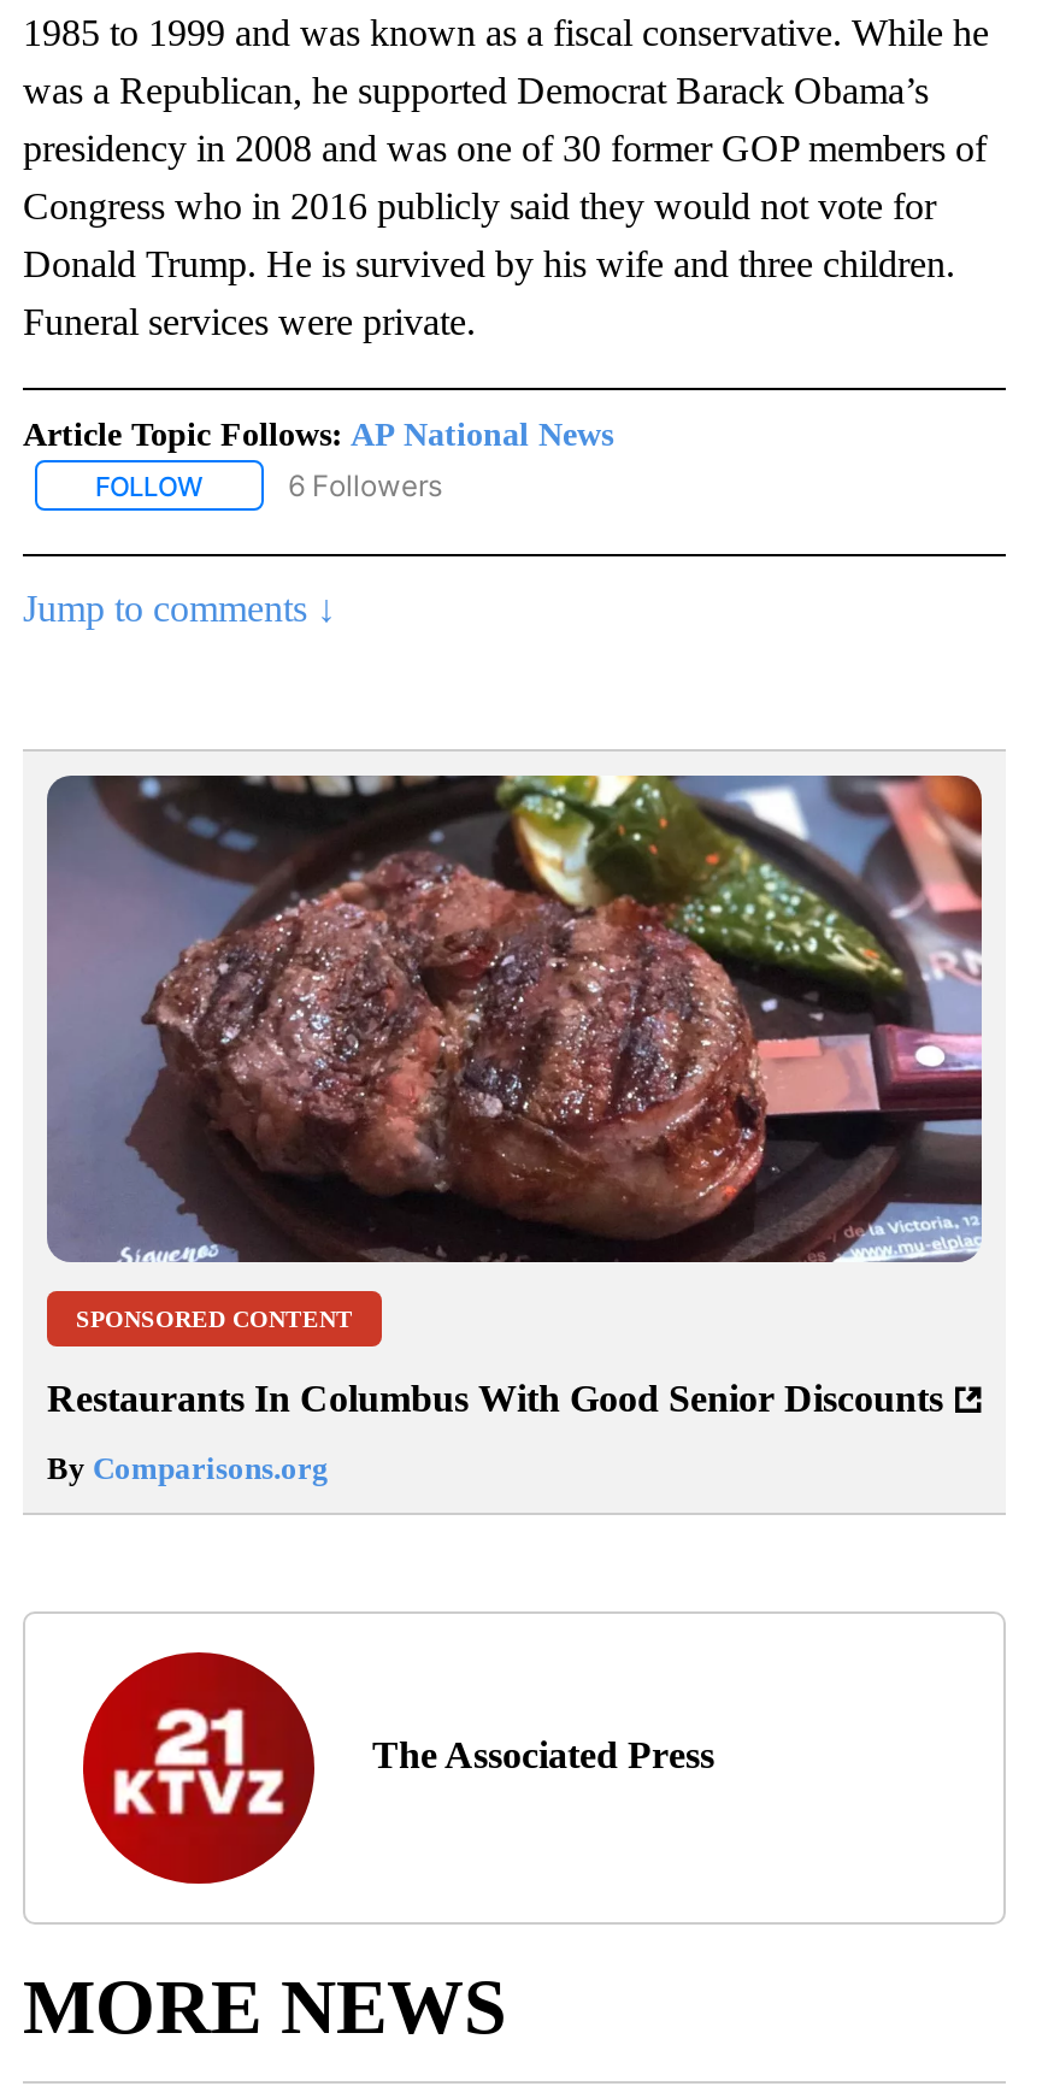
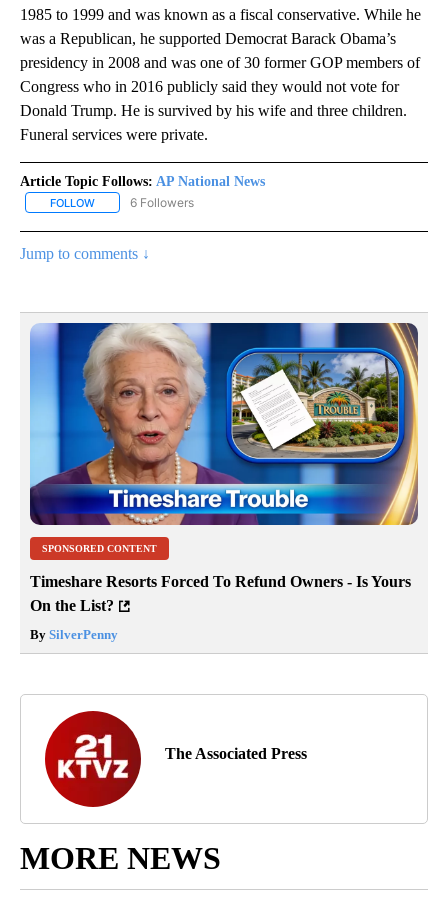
- [image]
+ [image]

- Restaurants In Columbus With Good Senior Discounts
+ Timeshare Resorts Forced To Refund Owners - Is Yours
+ On the List?

- By Comparisons.org
+ By SilverPenny
